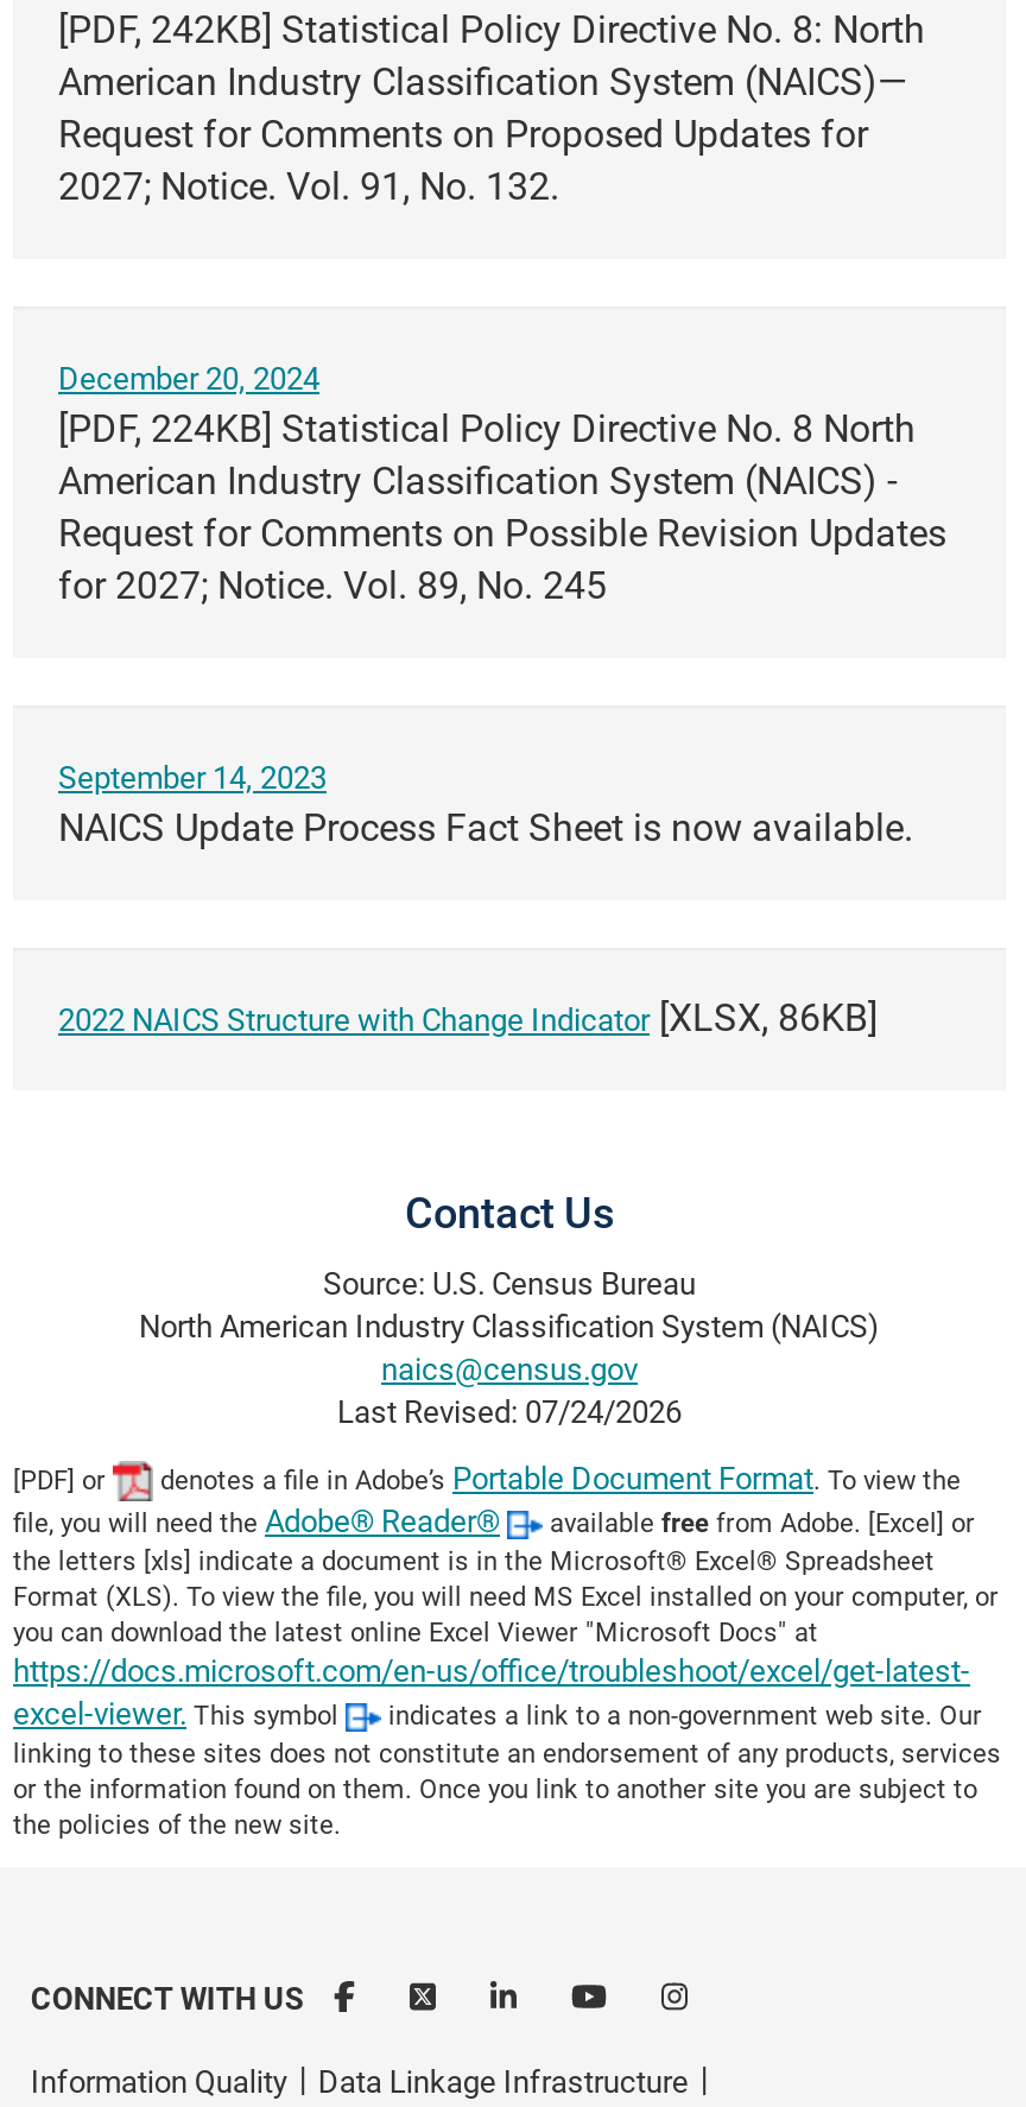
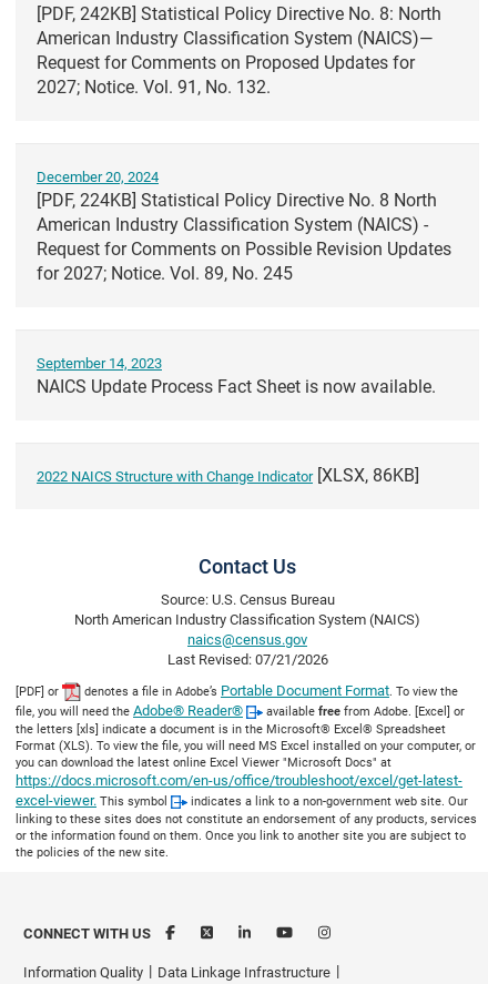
- Last Revised: 07/24/2026
+ Last Revised: 07/21/2026
